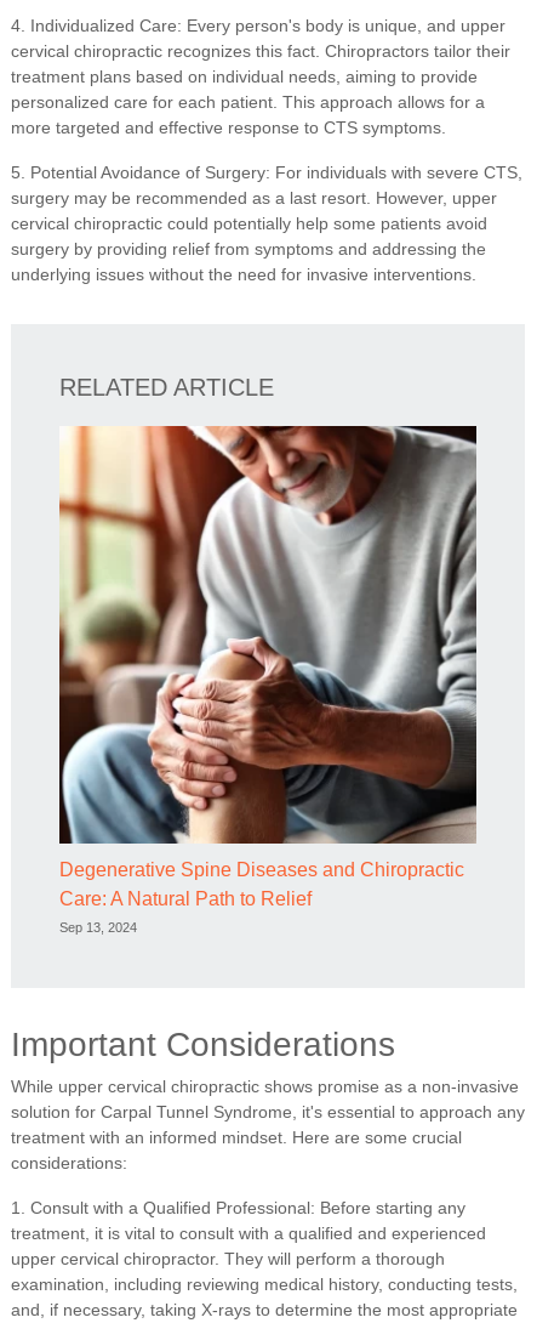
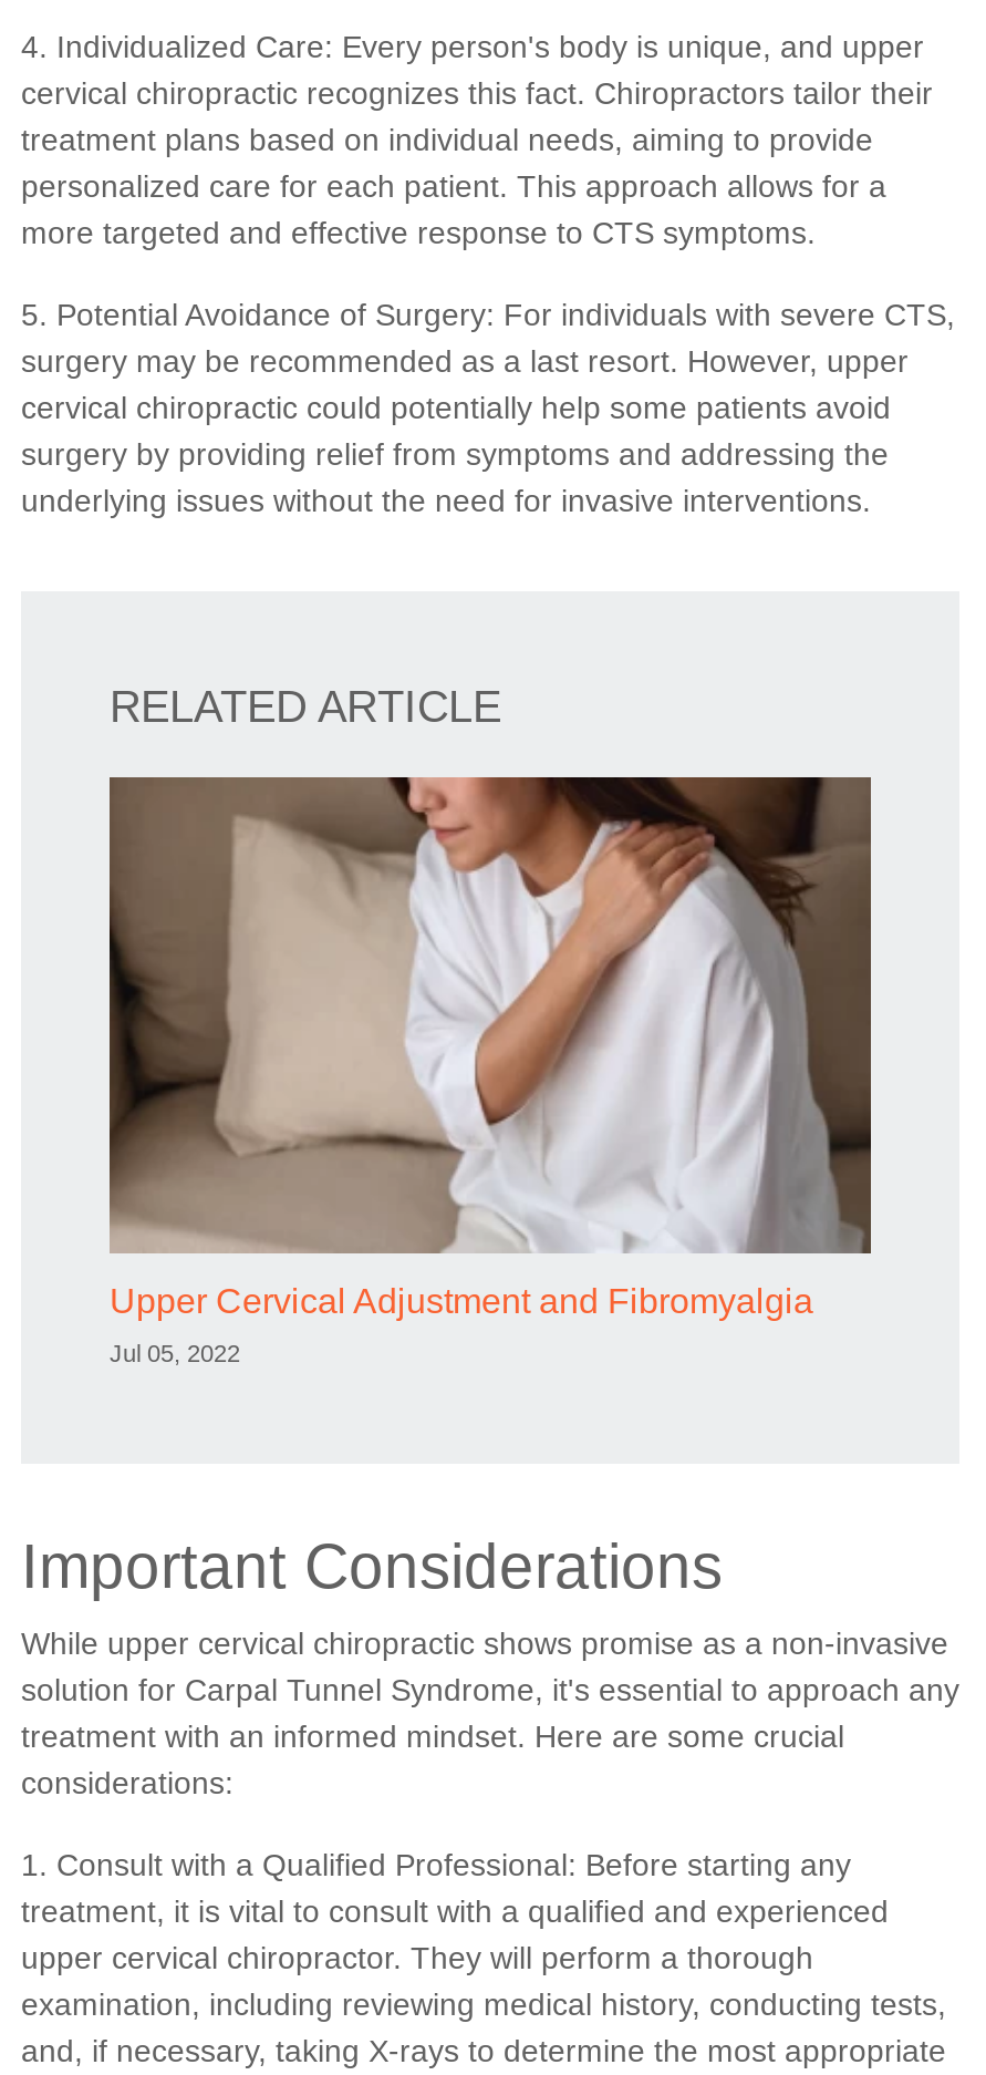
- [image]
- Degenerative Spine Diseases and Chiropractic
- Care: A Natural Path to Relief
+ [image]
+ Upper Cervical Adjustment and Fibromyalgia

- Sep 13, 2024
+ Jul 05, 2022
